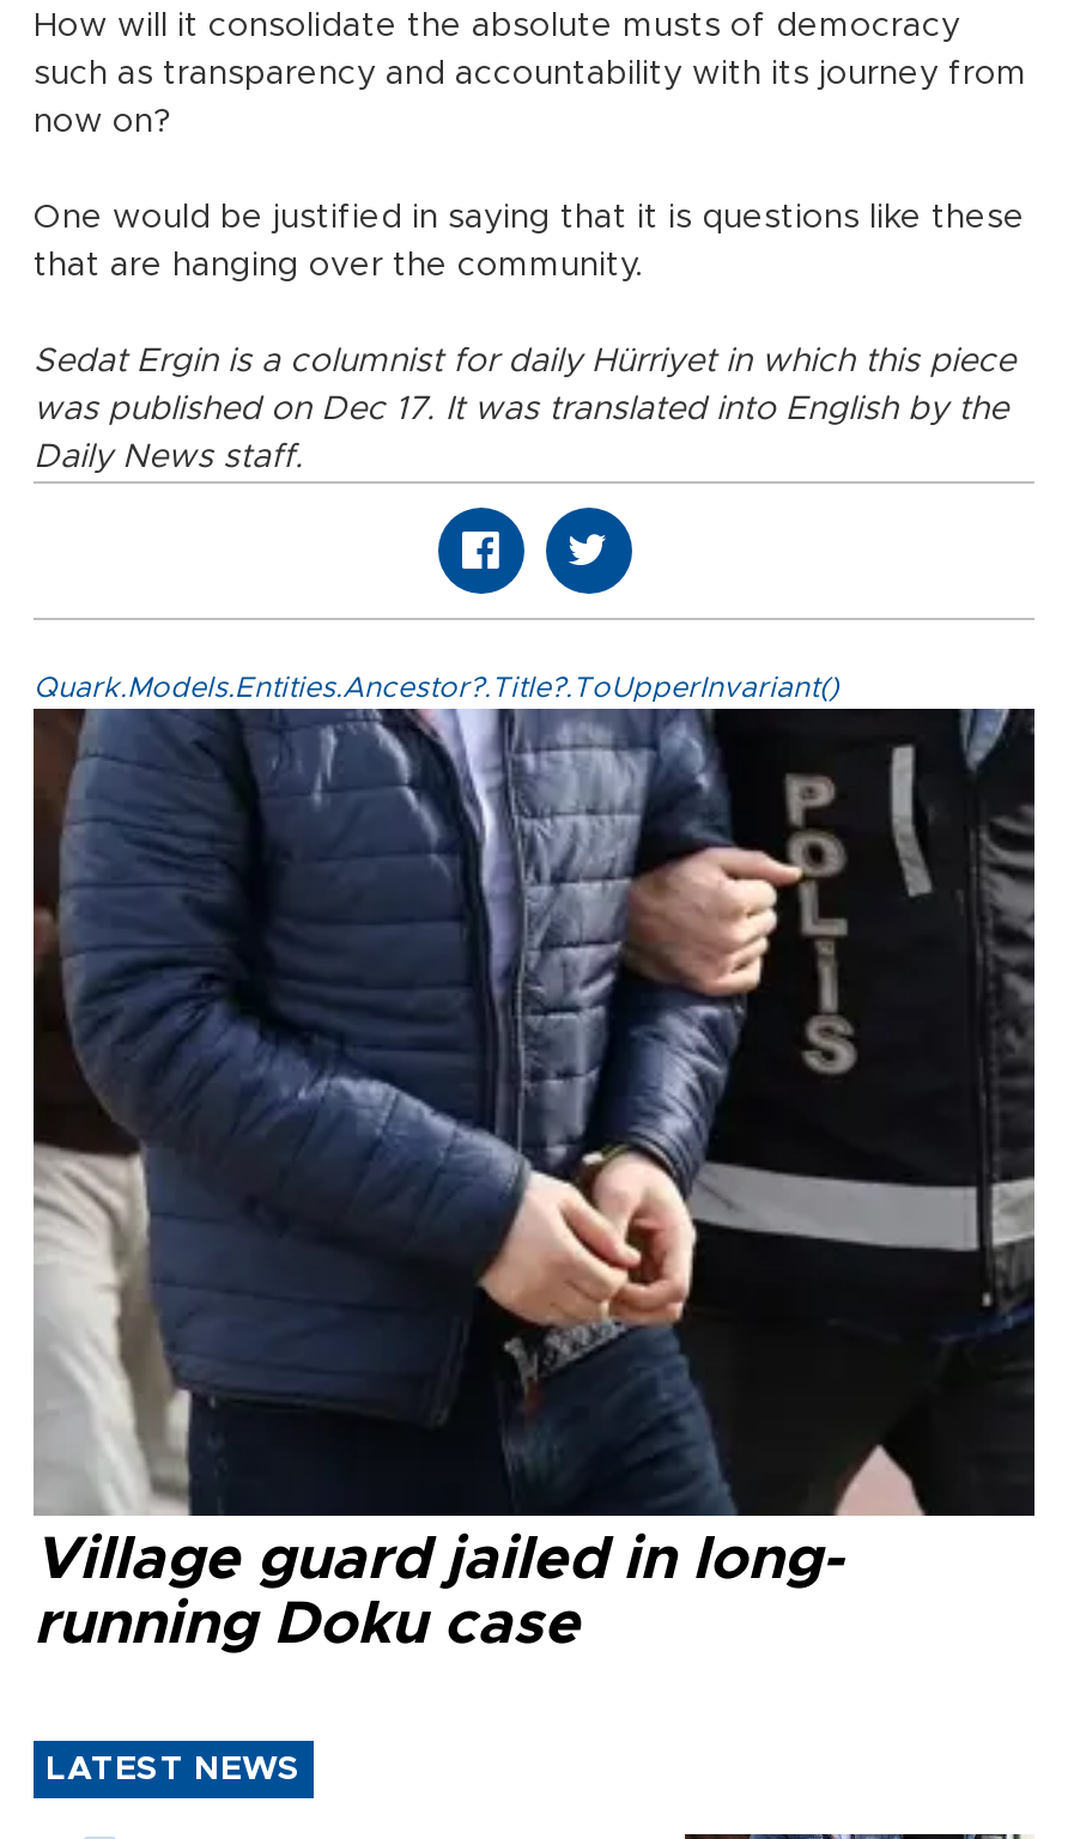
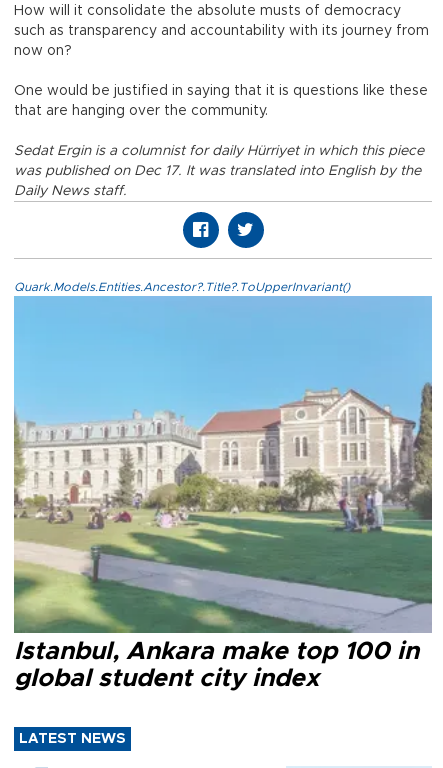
- [image]
- Village guard jailed in long-
- running Doku case
+ [image]
+ Istanbul, Ankara make top 100 in
+ global student city index
